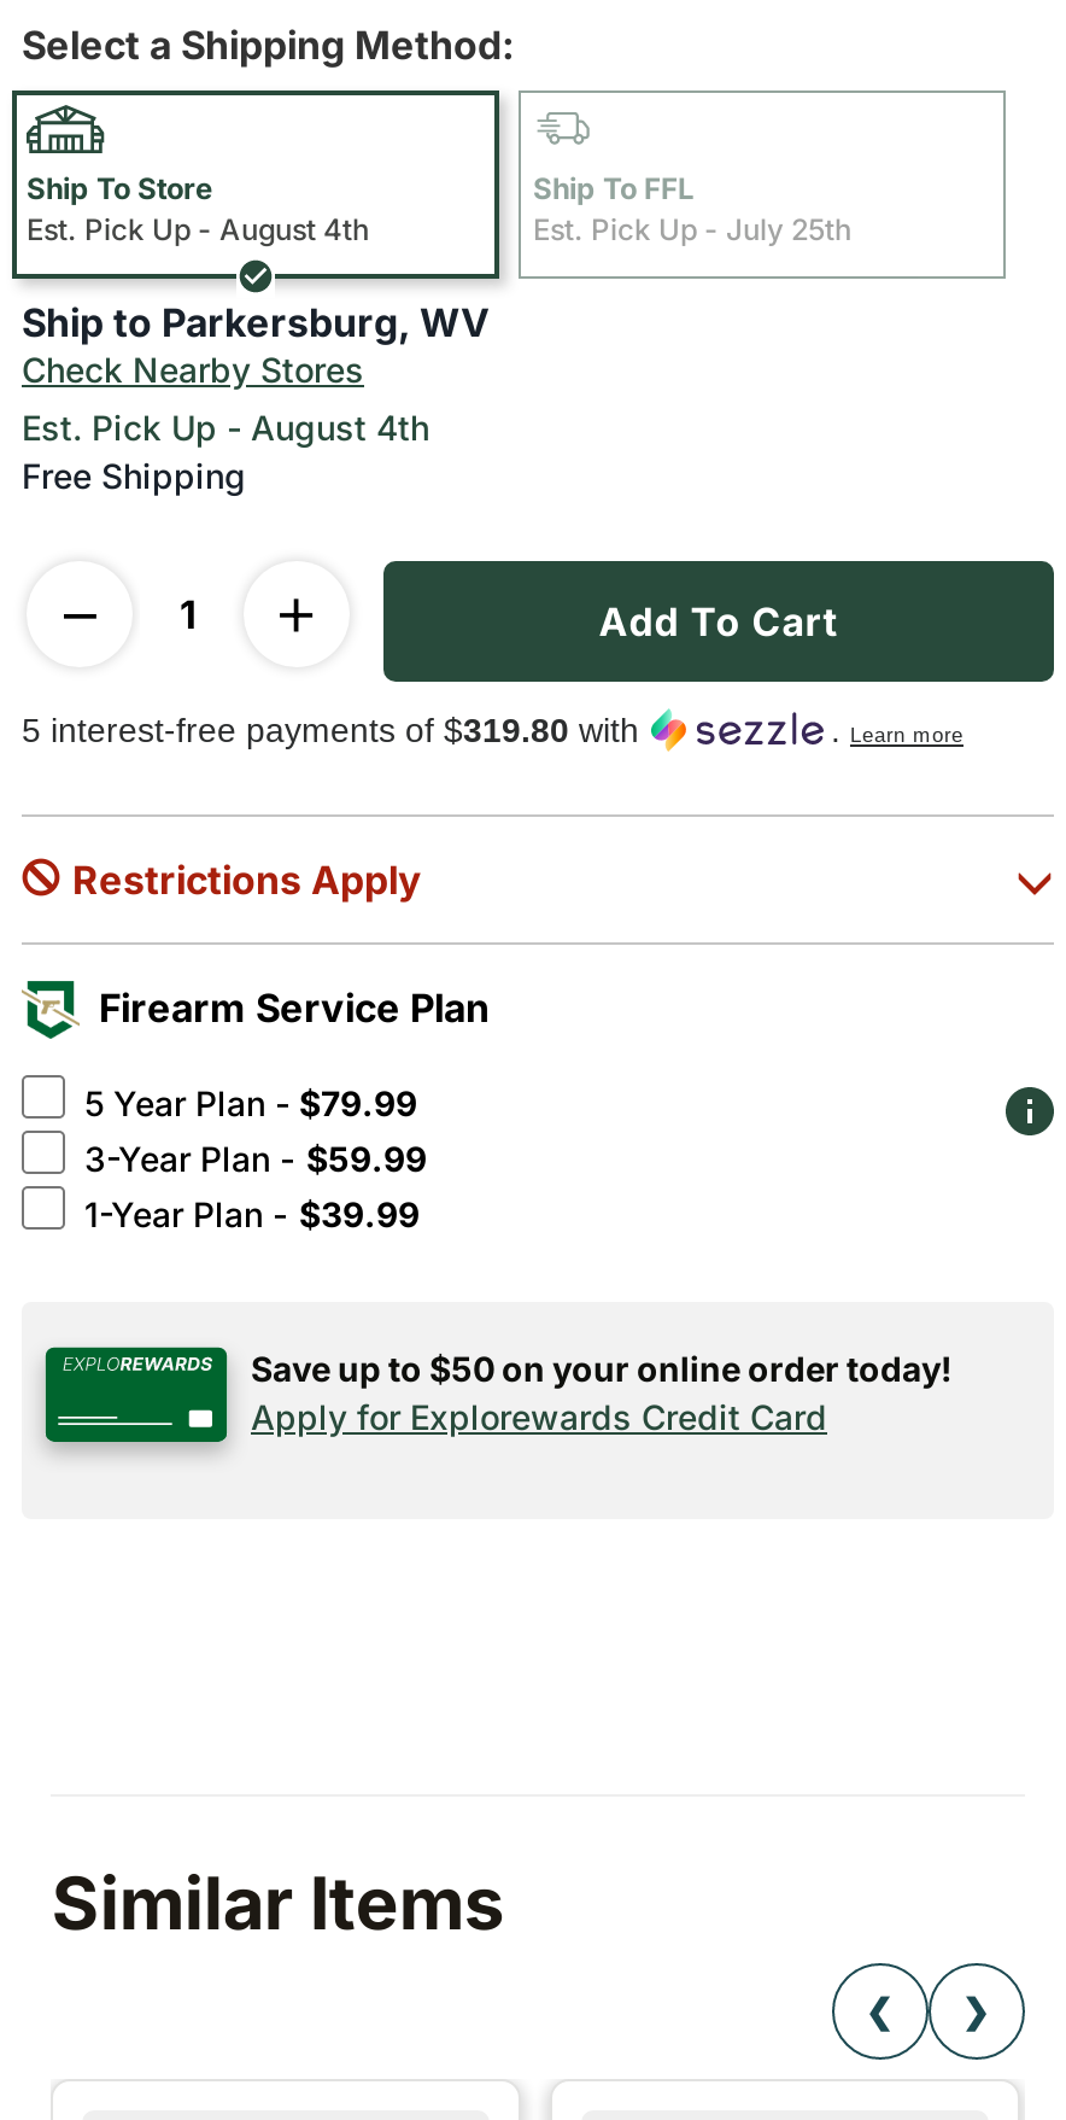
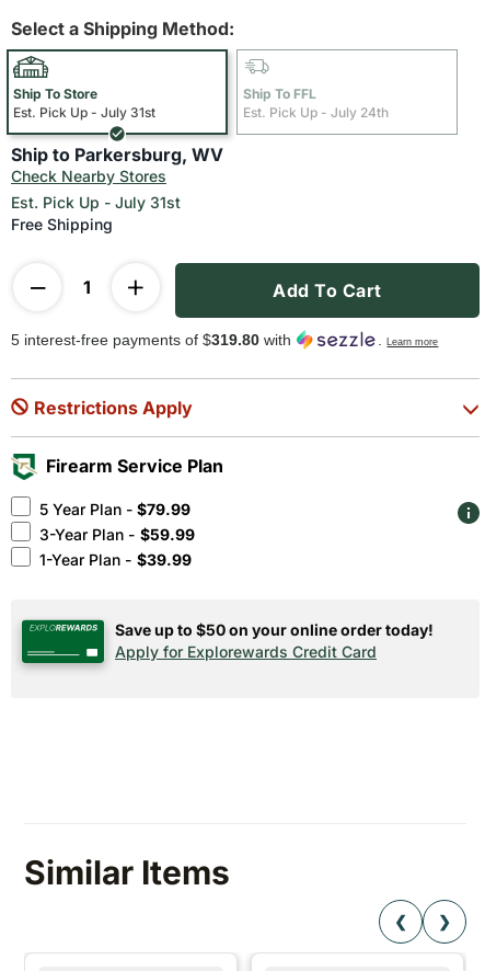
- Est. Pick Up - August 4th
+ Est. Pick Up - July 31st

- Est. Pick Up - July 25th
+ Est. Pick Up - July 24th

- Est. Pick Up - August 4th
+ Est. Pick Up - July 31st
